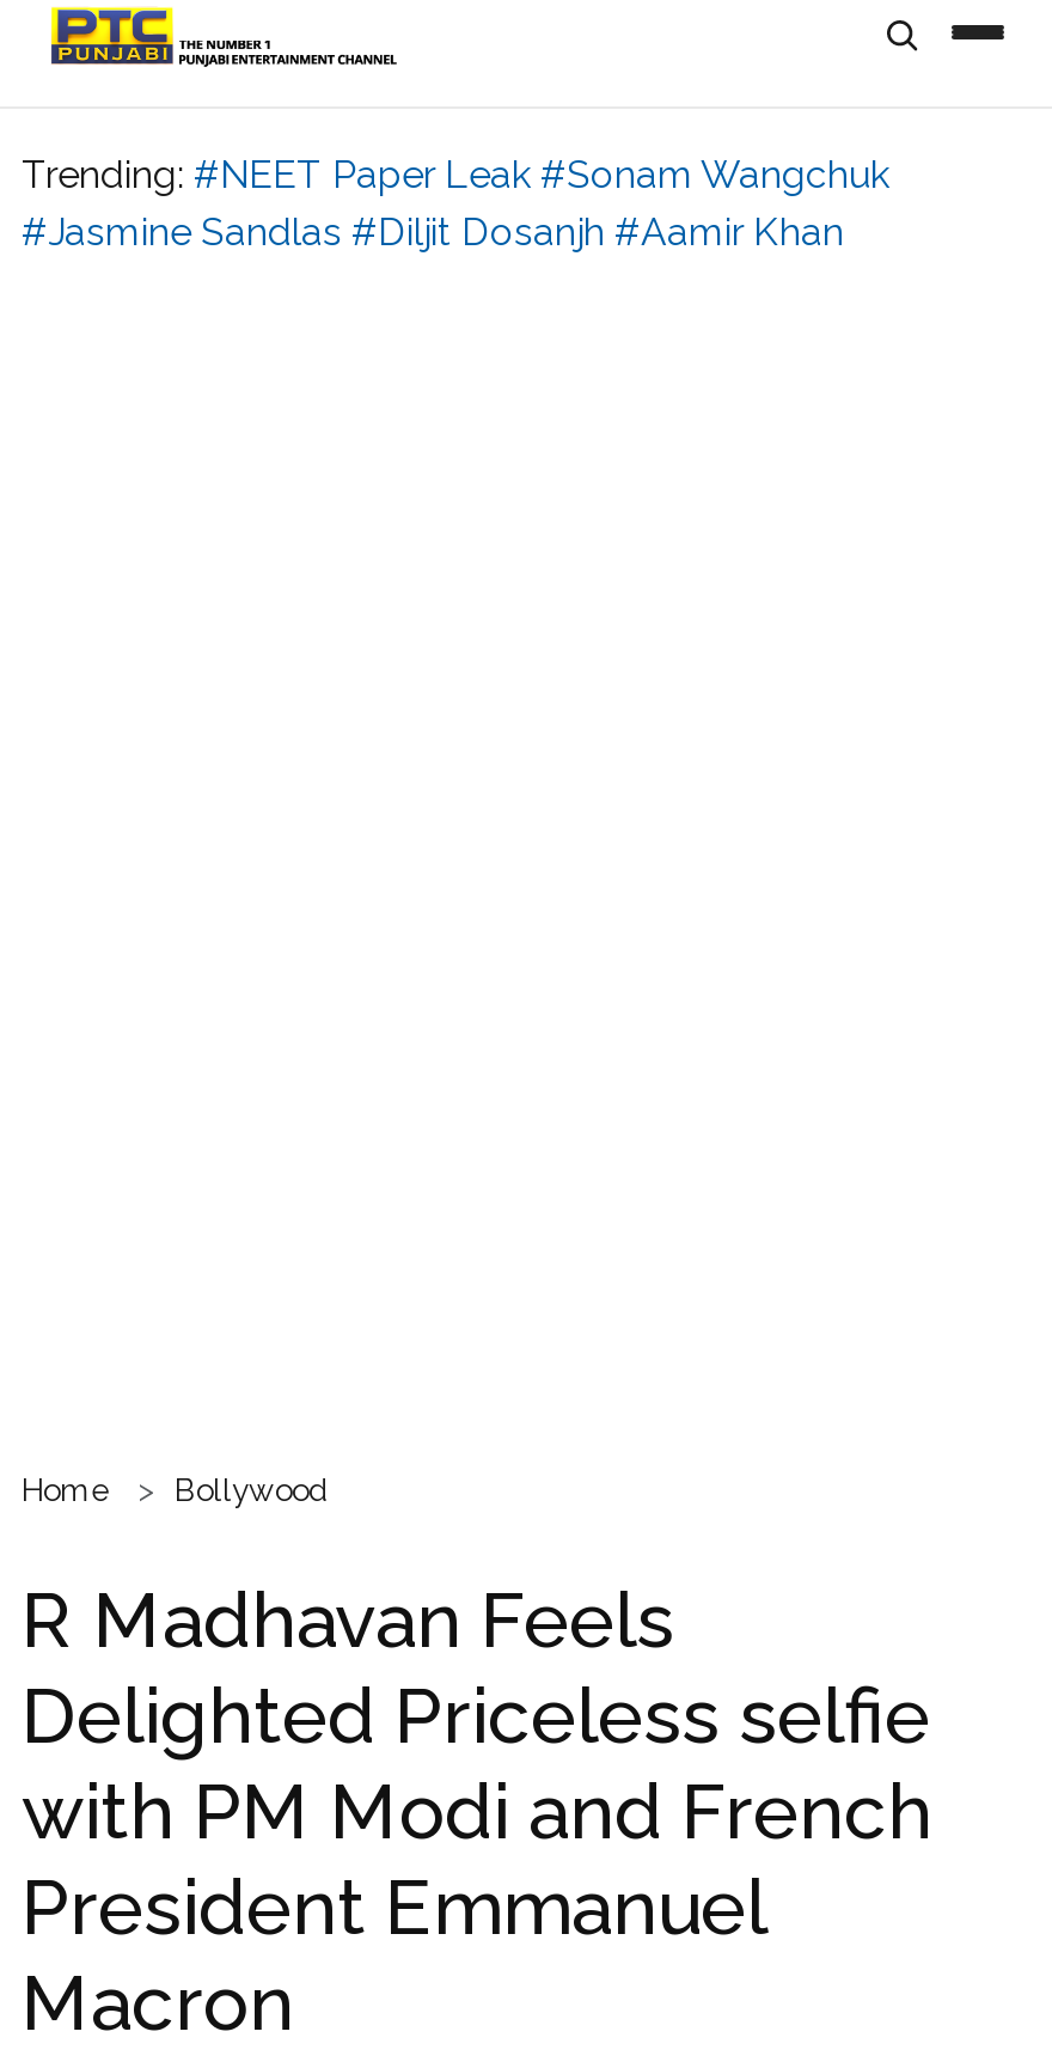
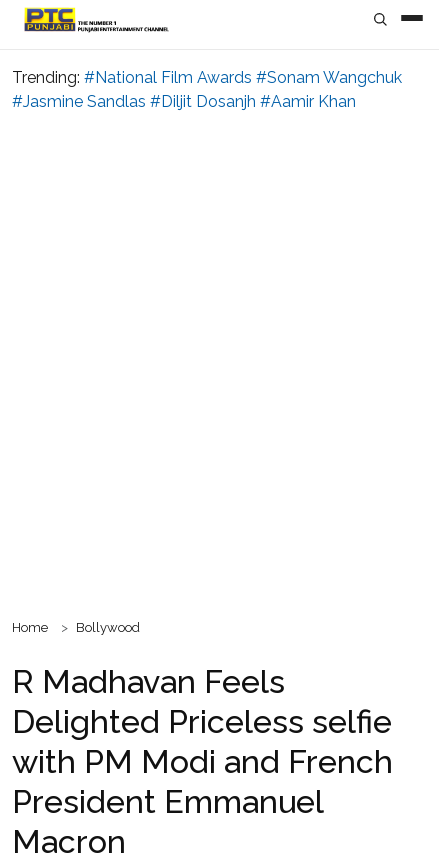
- Trending: #NEET Paper Leak #Sonam Wangchuk
+ Trending: #National Film Awards #Sonam Wangchuk
